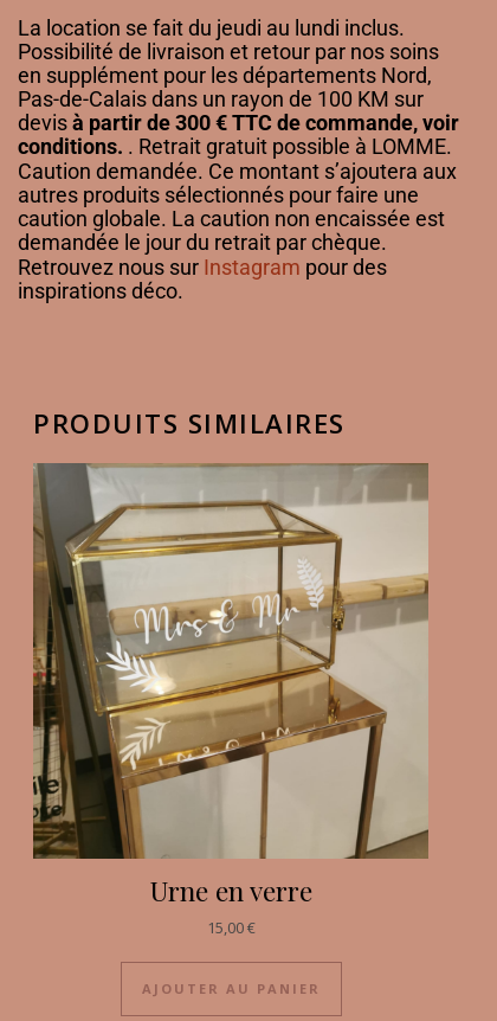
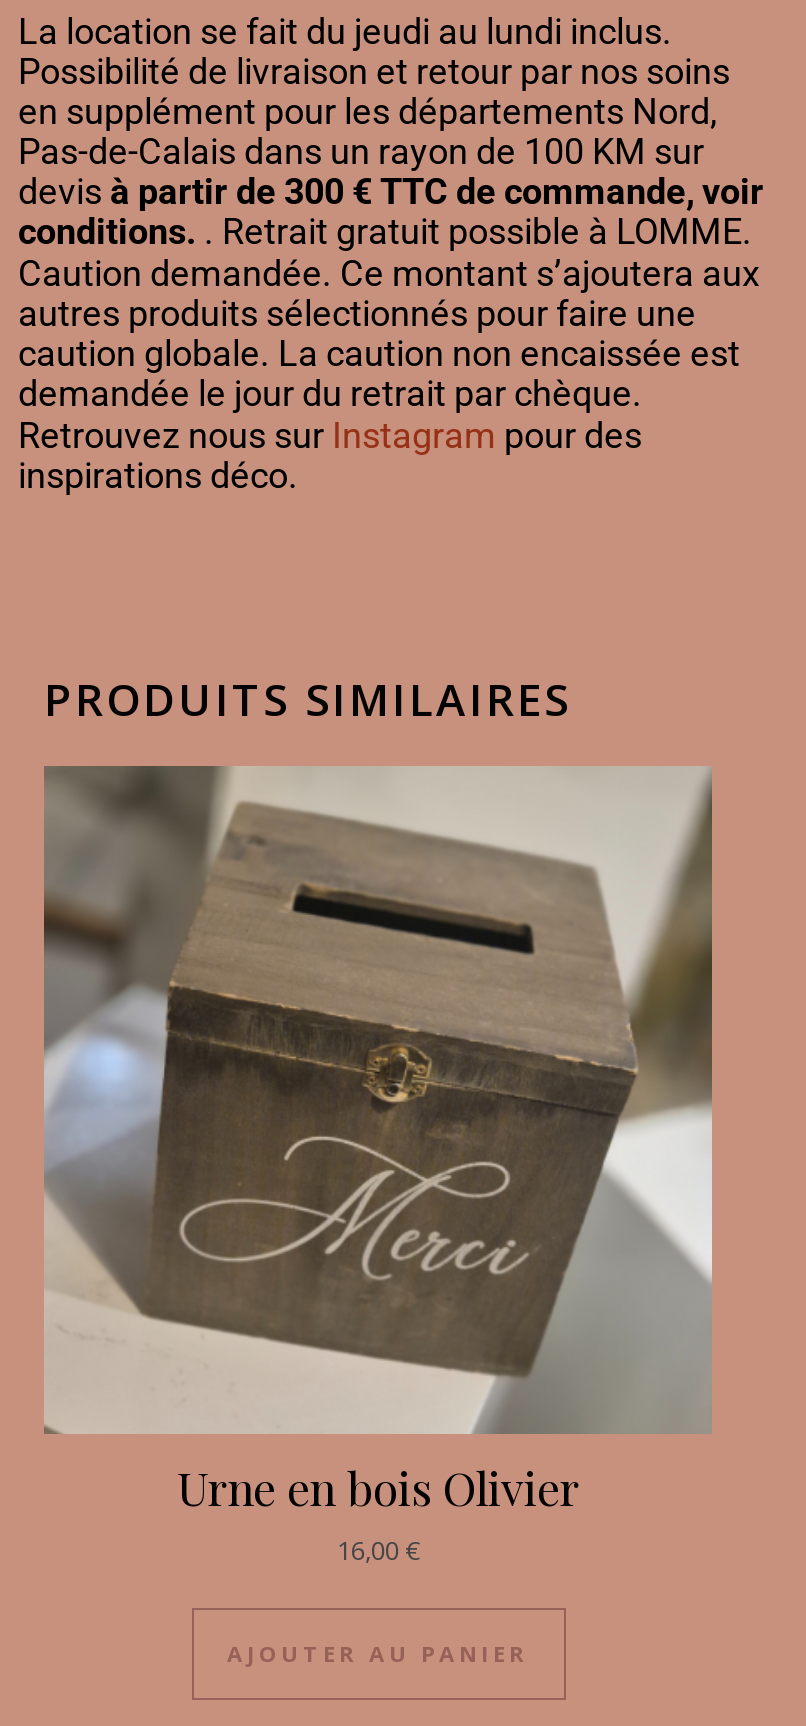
- [image]
- Urne en verre
- 15,00 €
+ [image]
+ Urne en bois Olivier
+ 16,00 €
